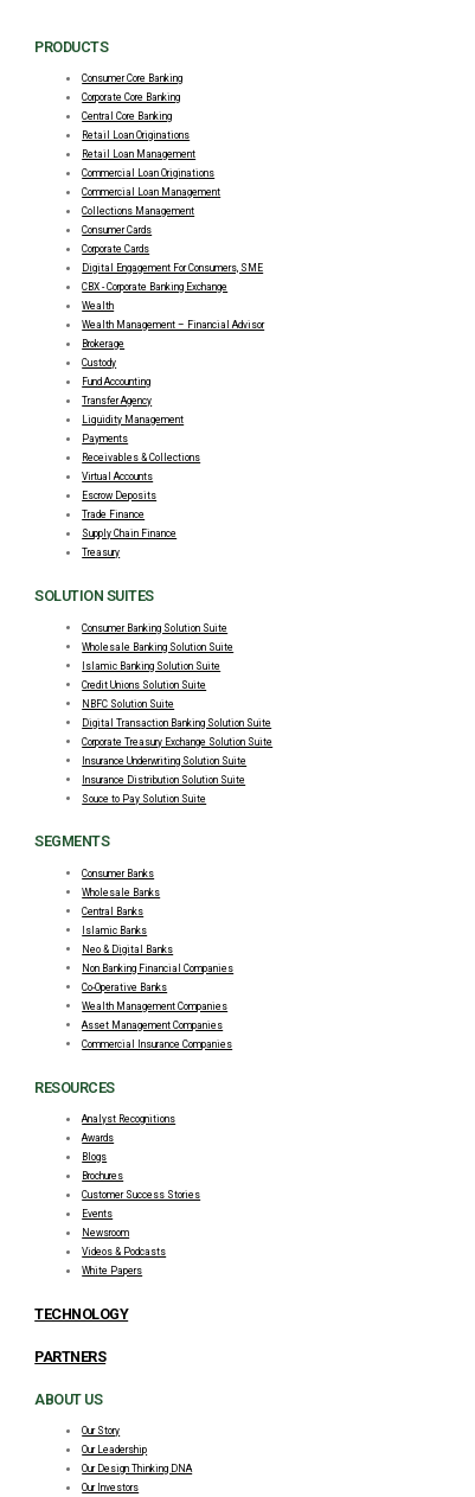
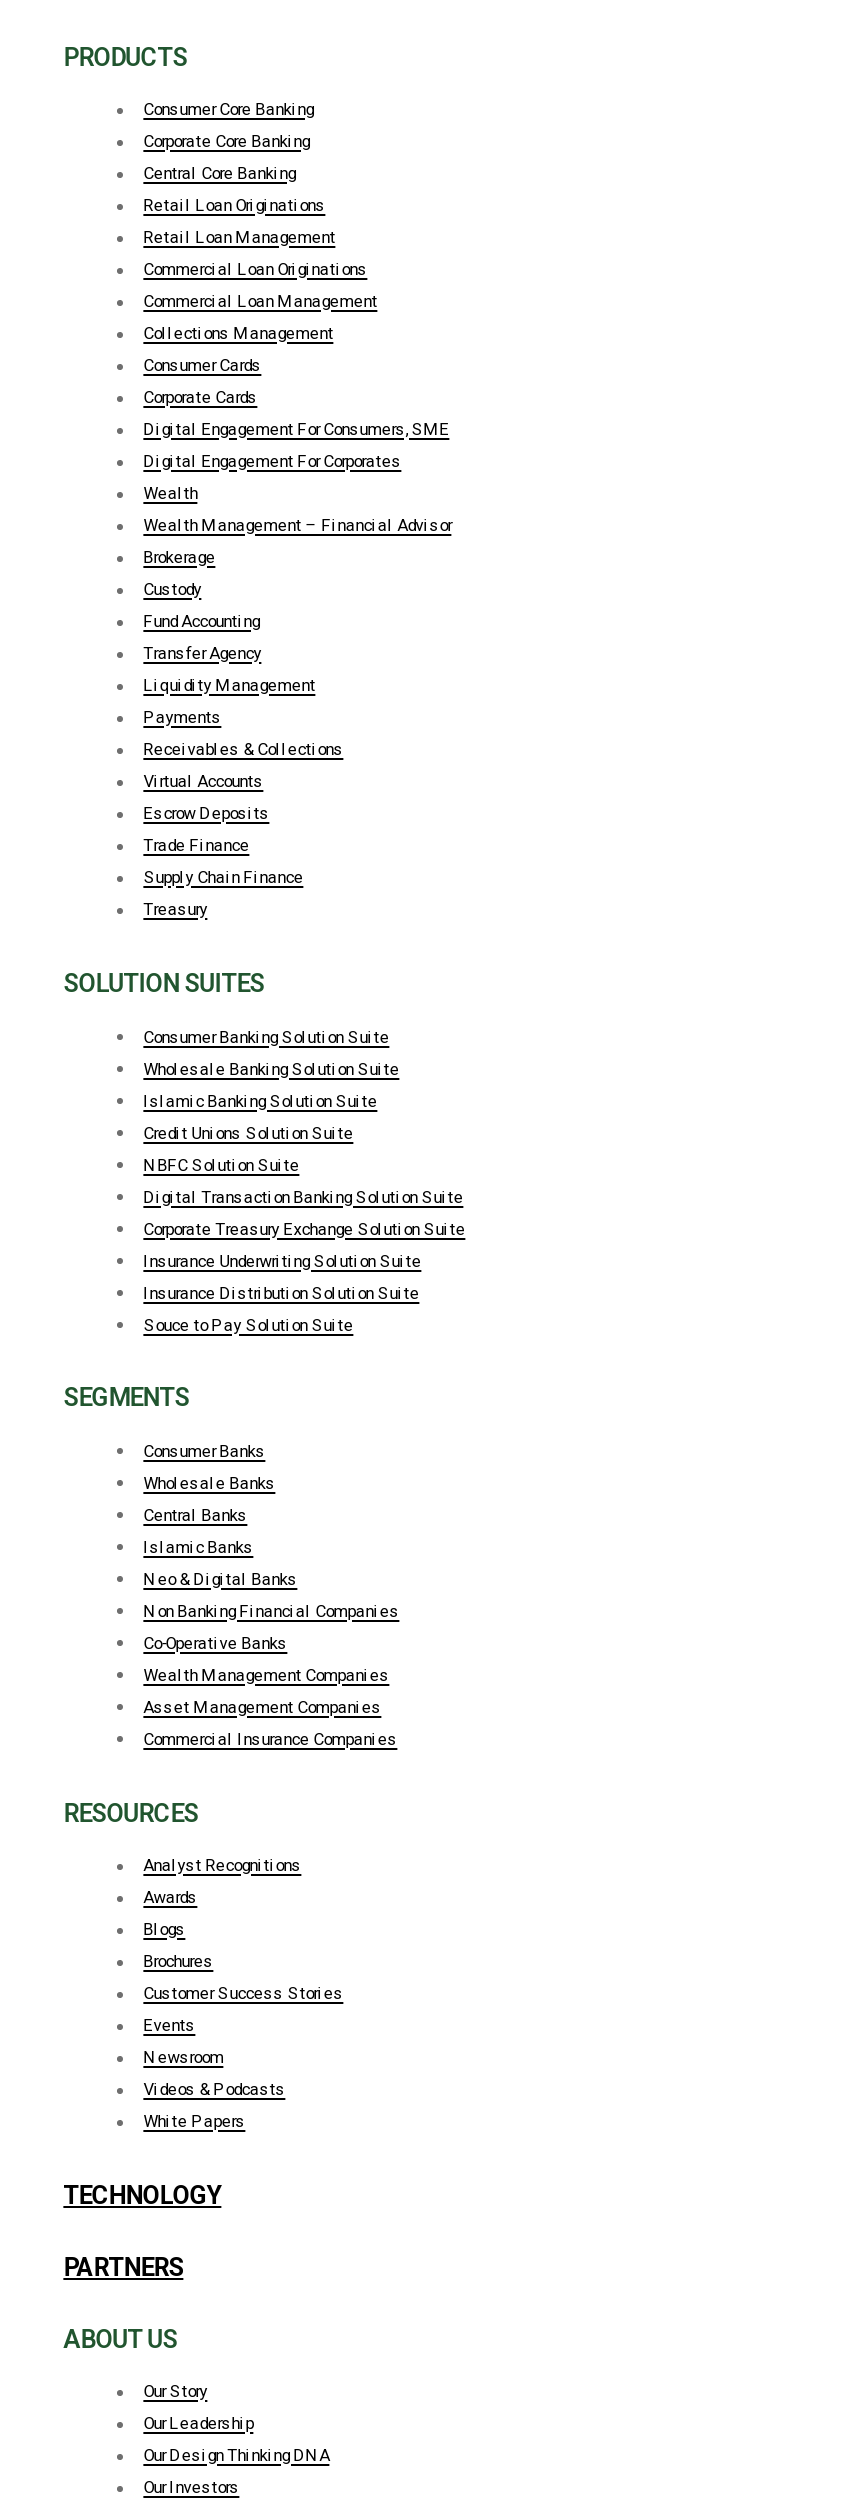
- CBX - Corporate Banking Exchange
+ Digital Engagement For Corporates
